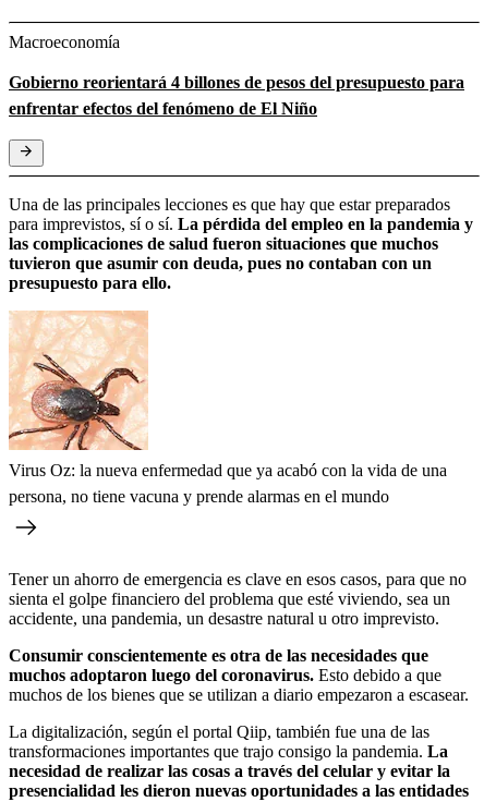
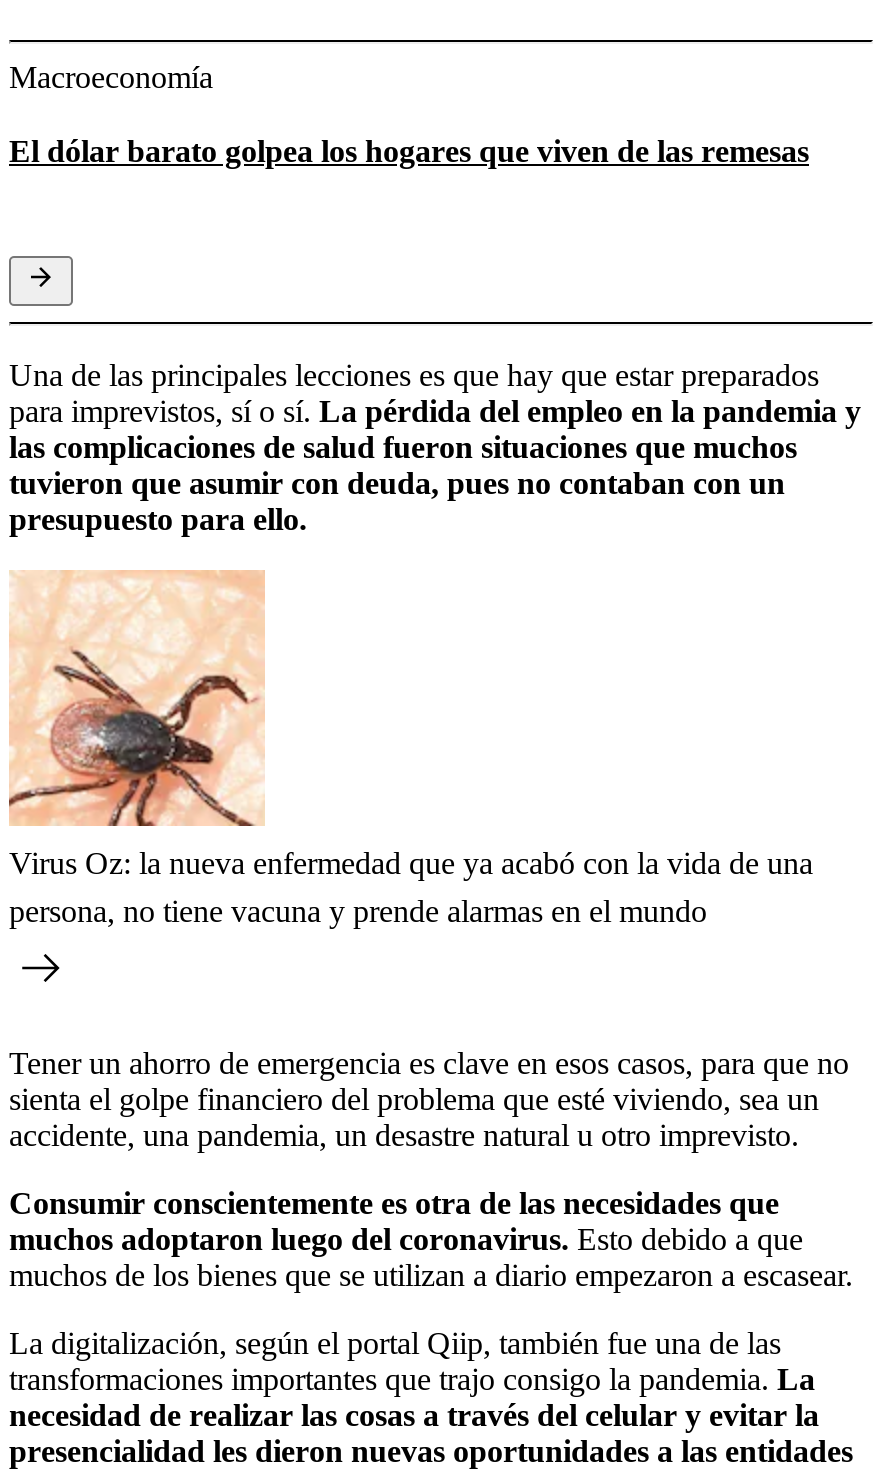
- Gobierno reorientará 4 billones de pesos del presupuesto para
- enfrentar efectos del fenómeno de El Niño
+ El dólar barato golpea los hogares que viven de las remesas
